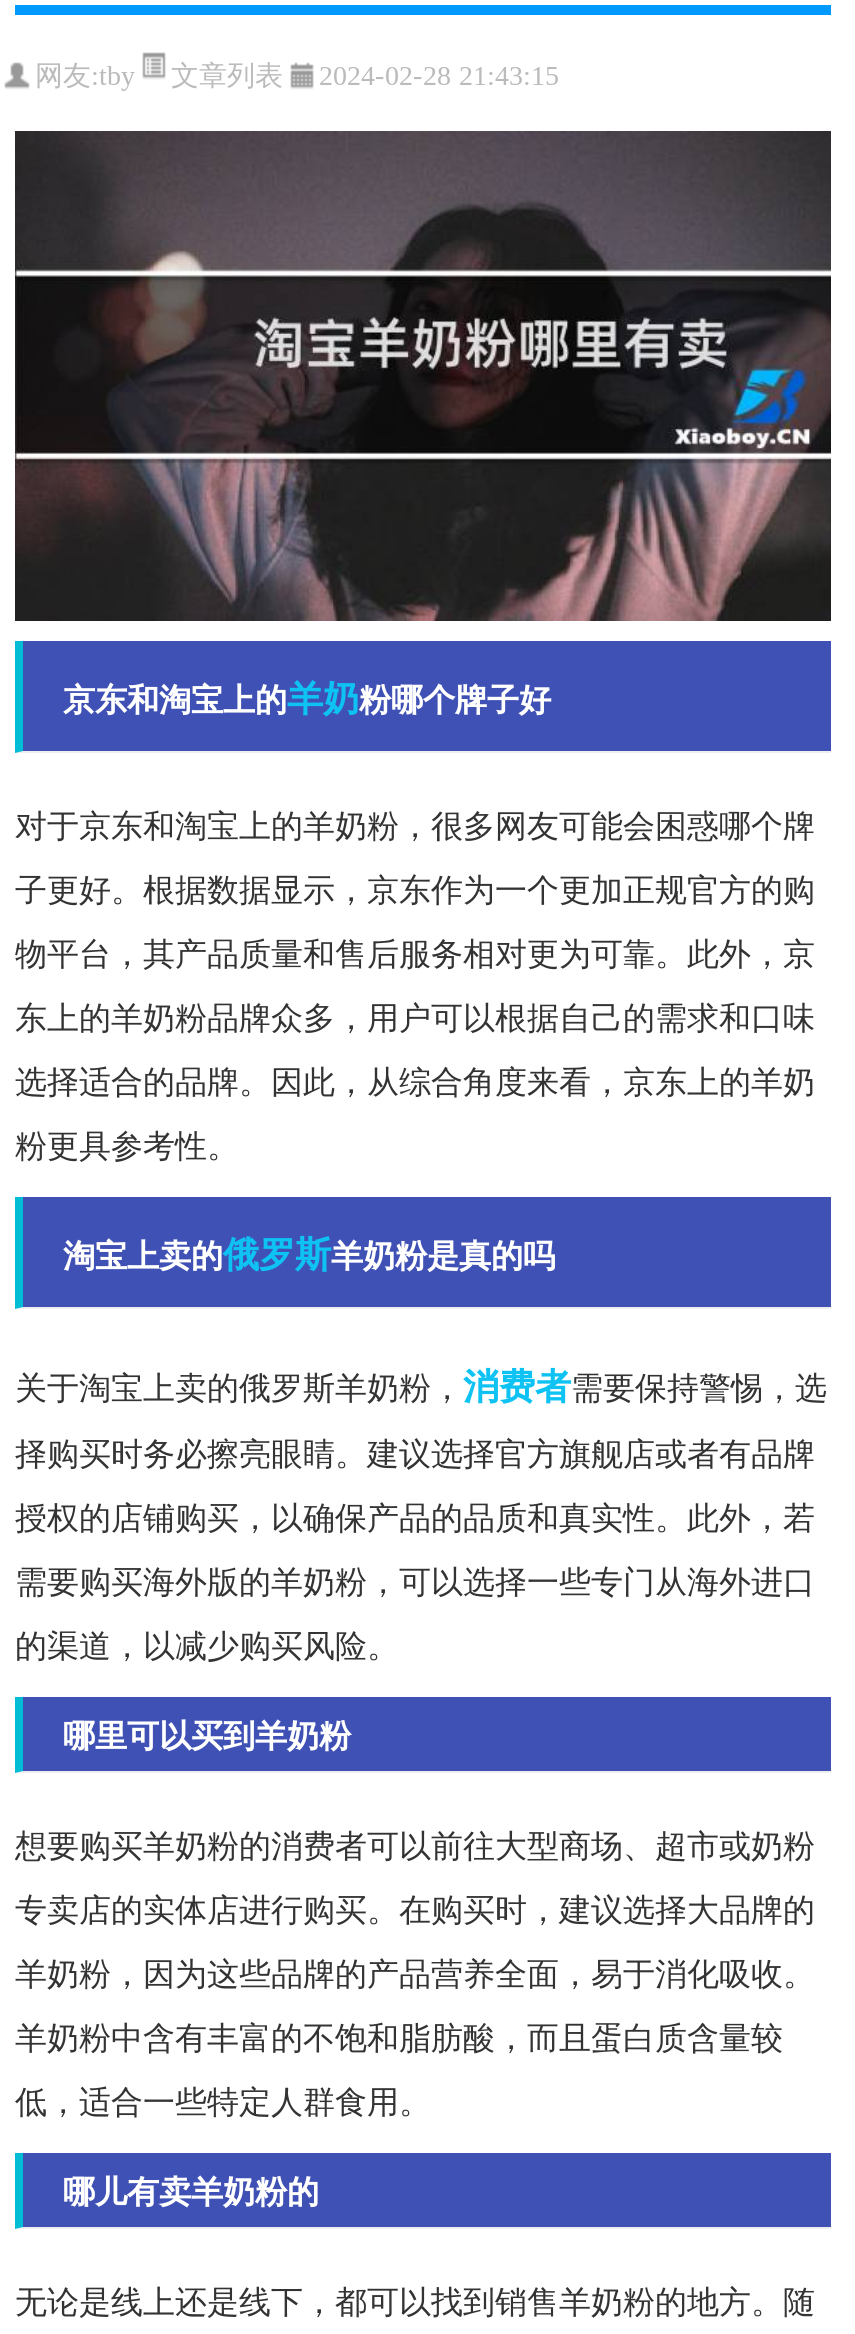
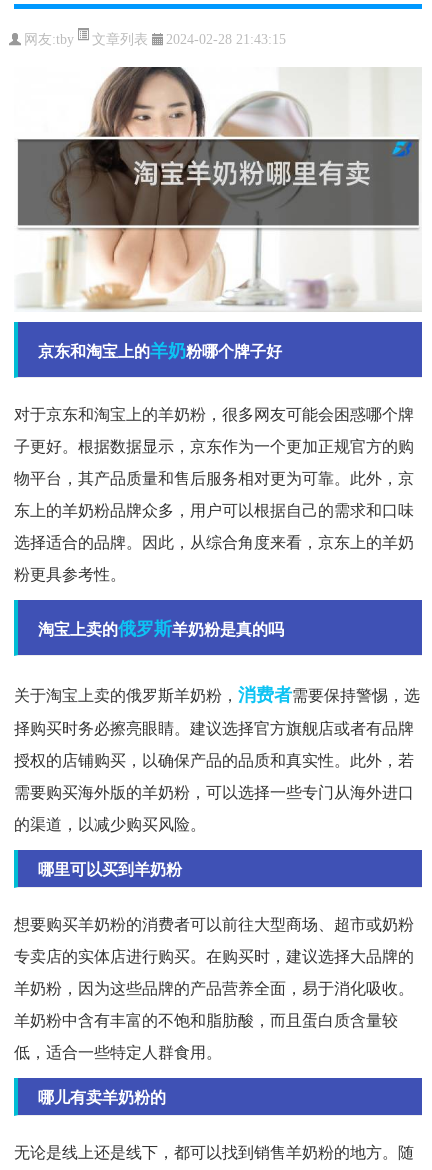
- [image]
+ [image]
